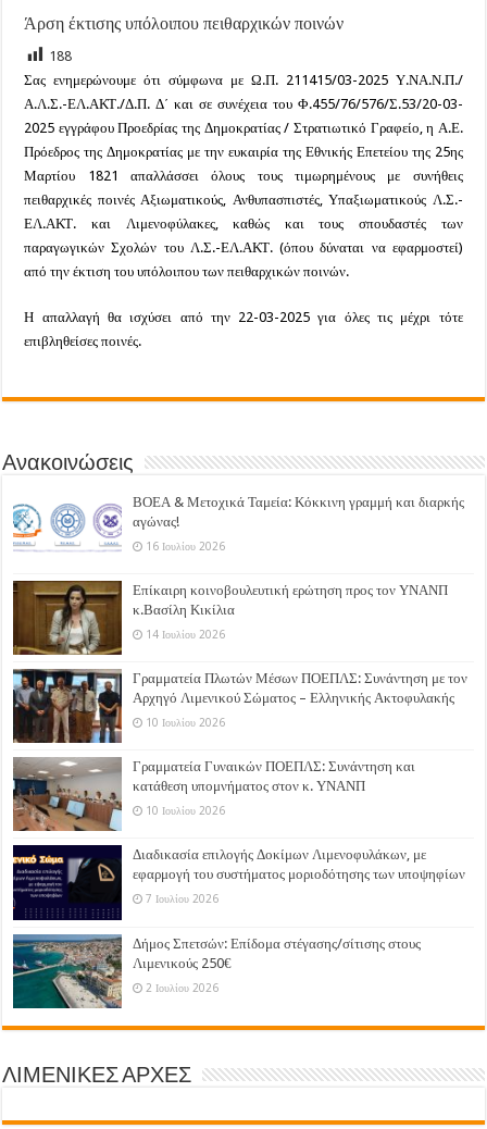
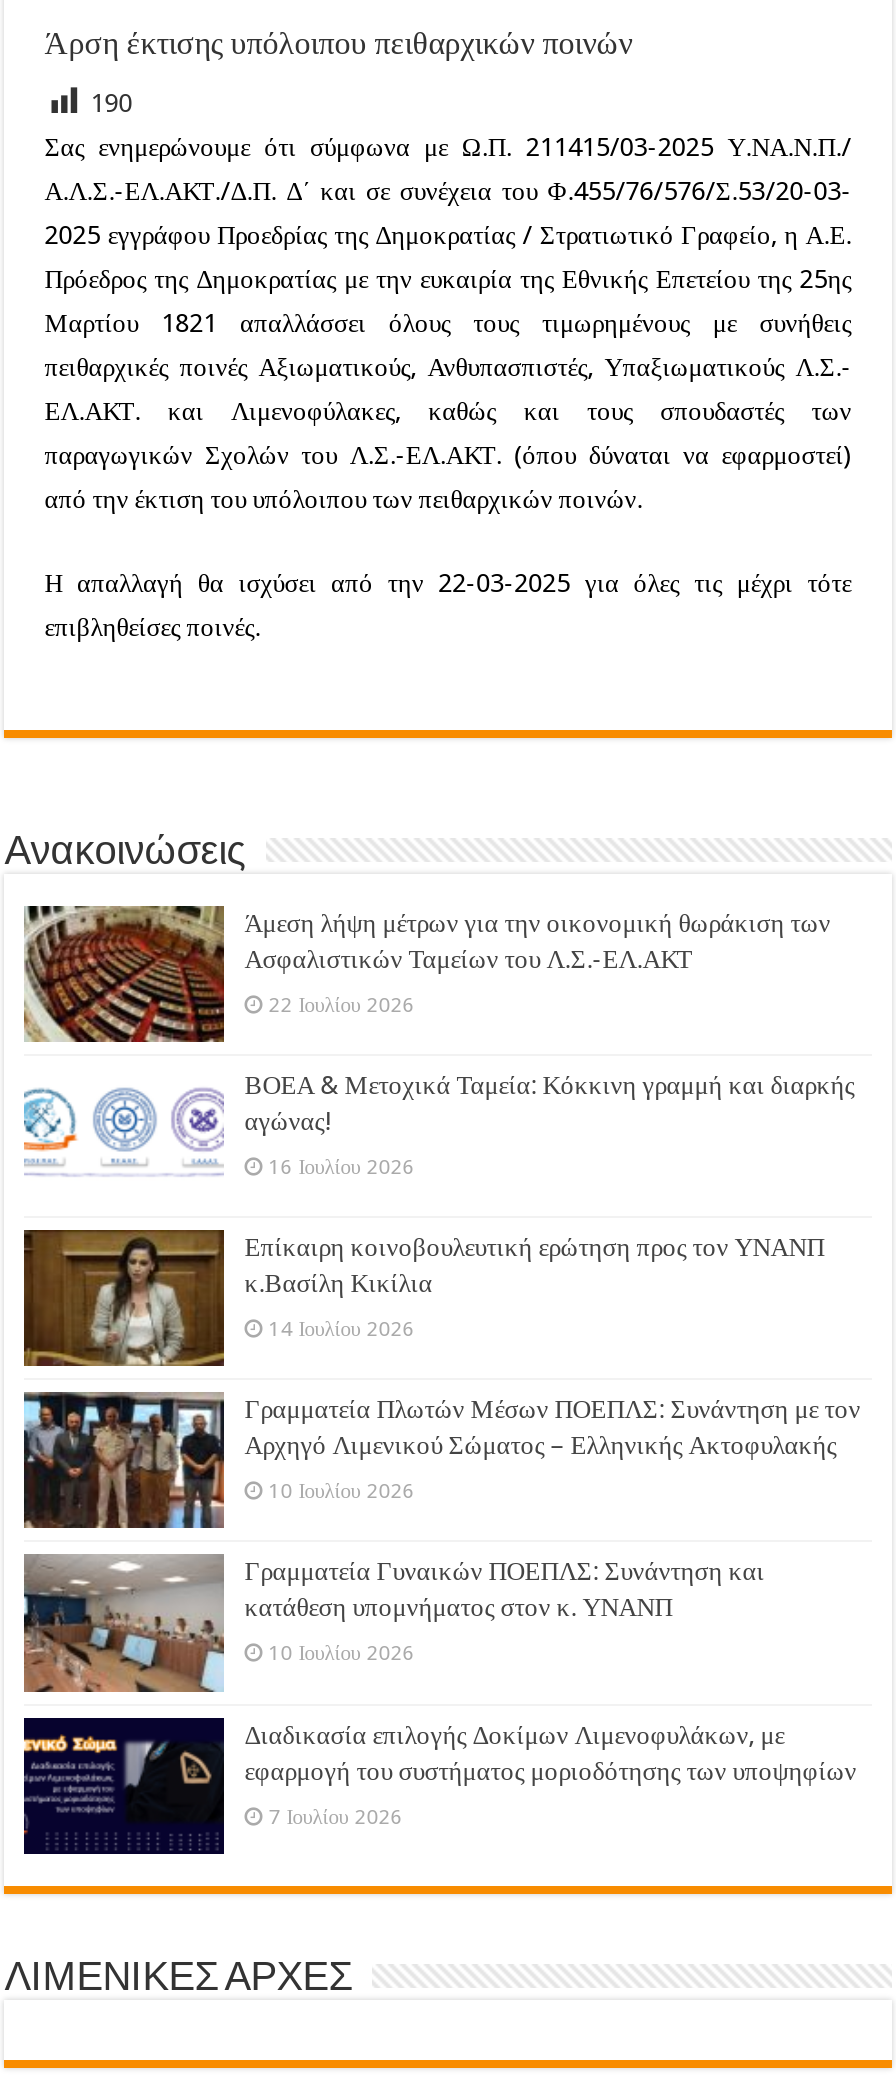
- 188
+ 190

+ [image]
+ Άμεση λήψη μέτρων για την οικονομική θωράκιση των
+ Ασφαλιστικών Ταμείων του Λ.Σ.-ΕΛ.ΑΚΤ
+ 22 Ιουλίου 2026

moved down: [image] | ΒΟΕΑ & Μετοχικά Ταμεία: Κόκκινη γραμμή και διαρκής | αγώνας! | ... | εφαρμογή του συστήματος μοριοδότησης των υποψηφίων | 7 Ιουλίου 2026

- [image]
- Δήμος Σπετσών: Επίδομα στέγασης/σίτισης στους
- Λιμενικούς 250€
- 2 Ιουλίου 2026
